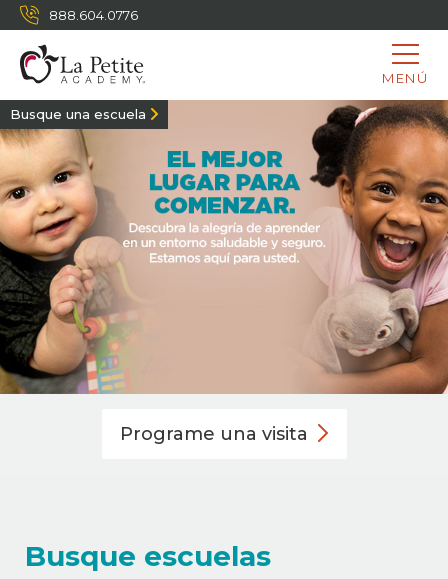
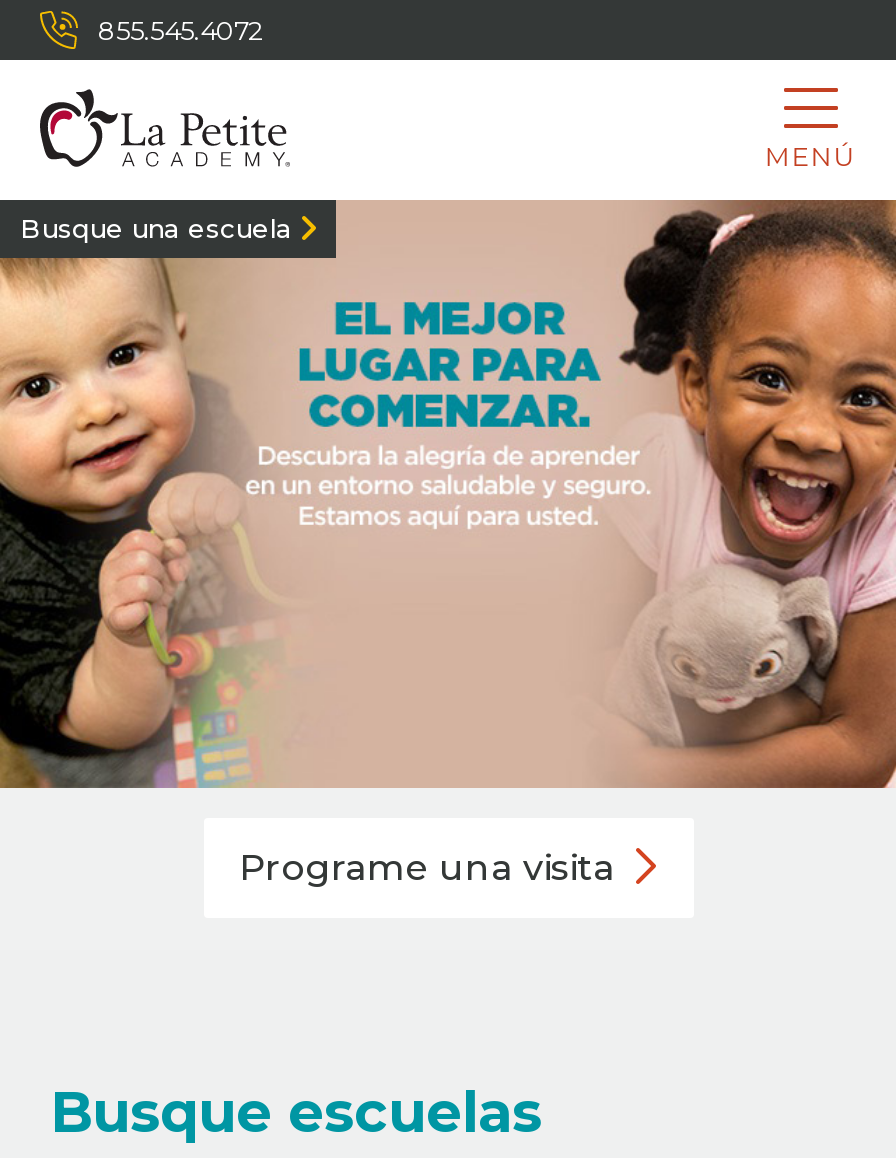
- 888.604.0776
+ 855.545.4072
